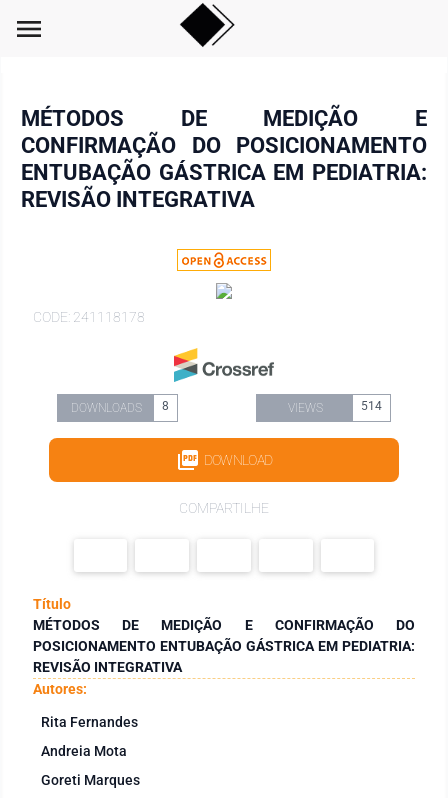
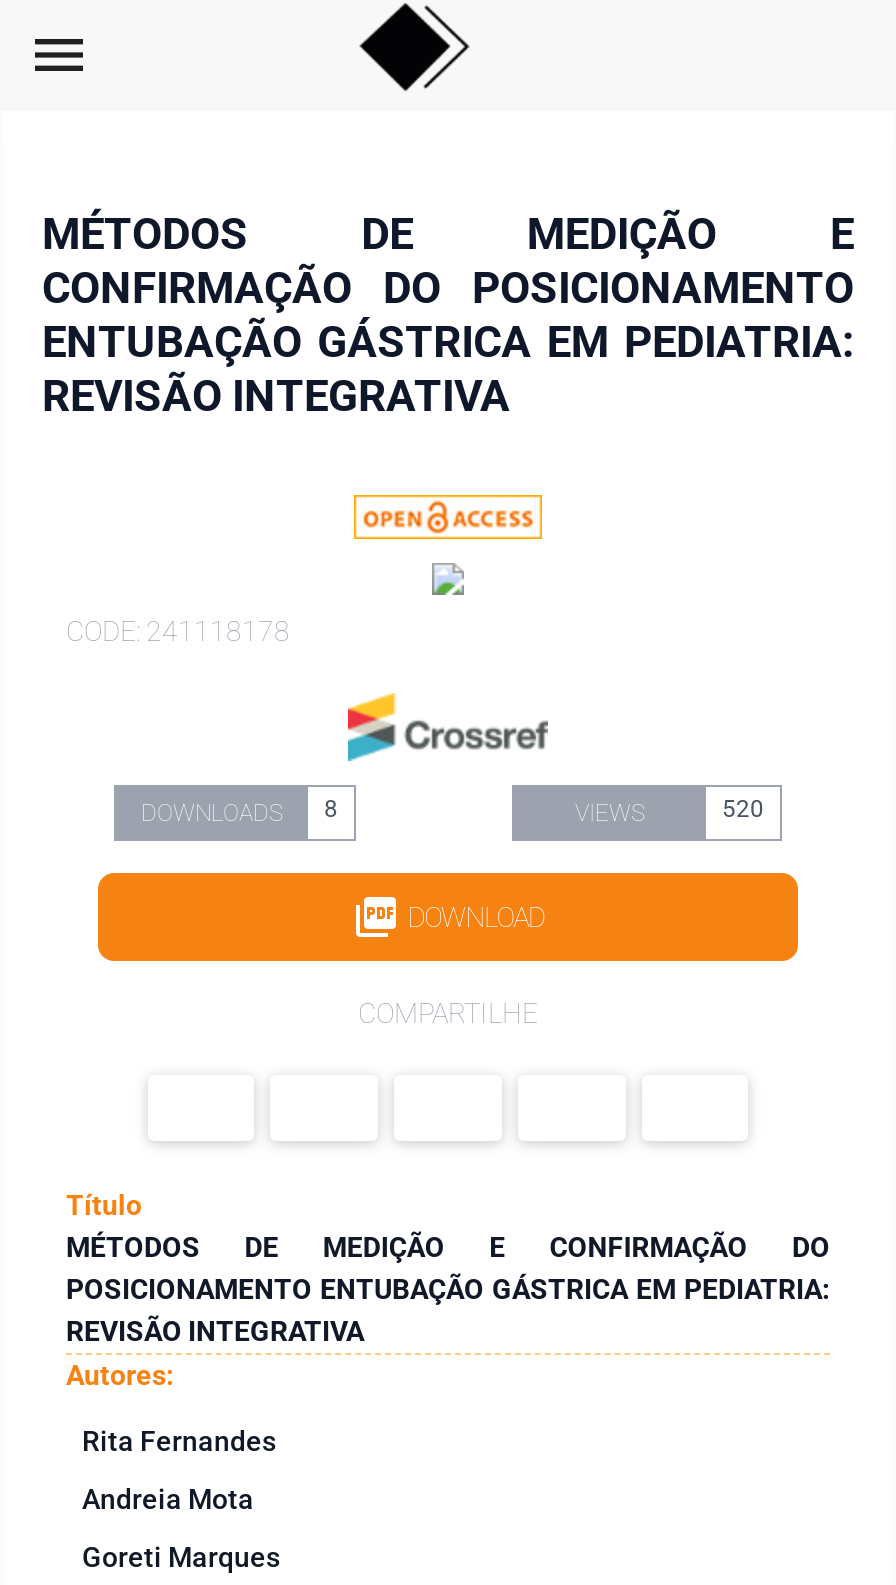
- 514
+ 520
